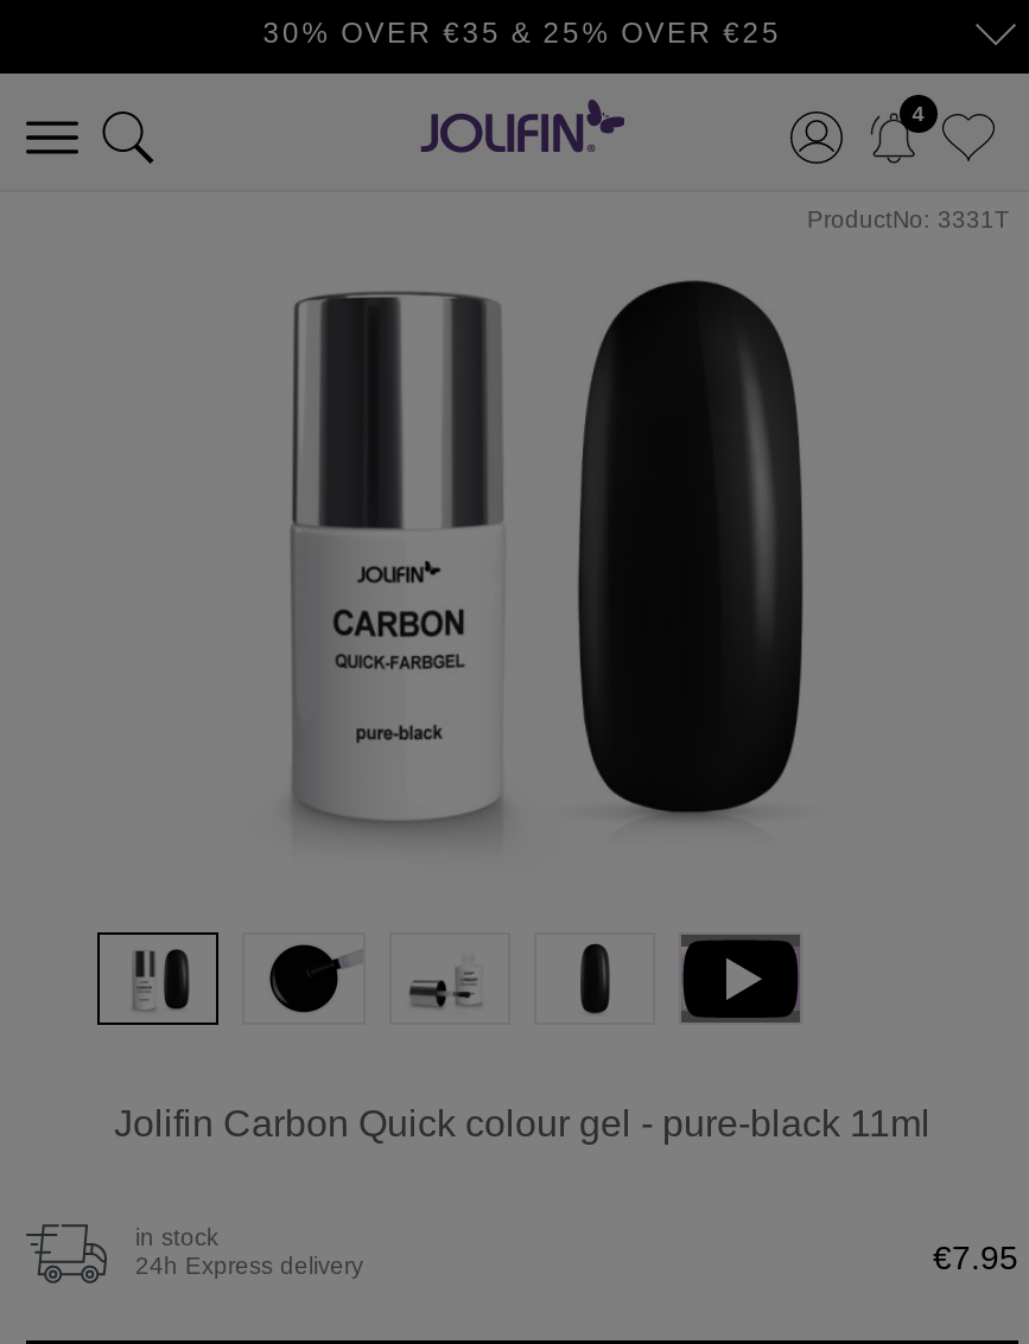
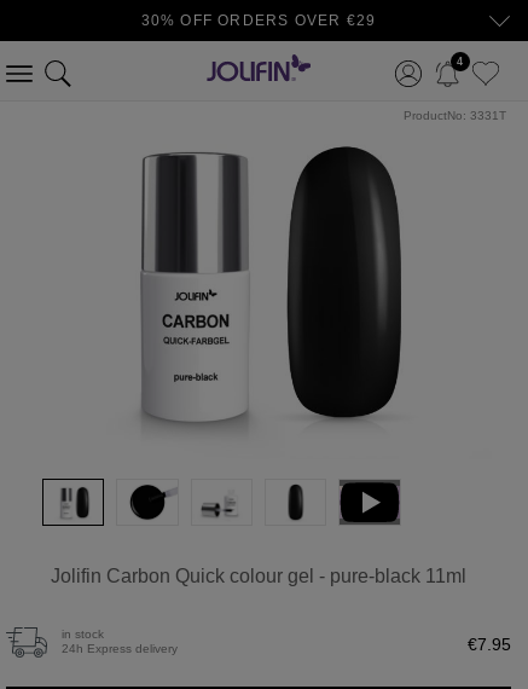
- 30% OVER €35 & 25% OVER €25
+ 30% OFF ORDERS OVER €29
